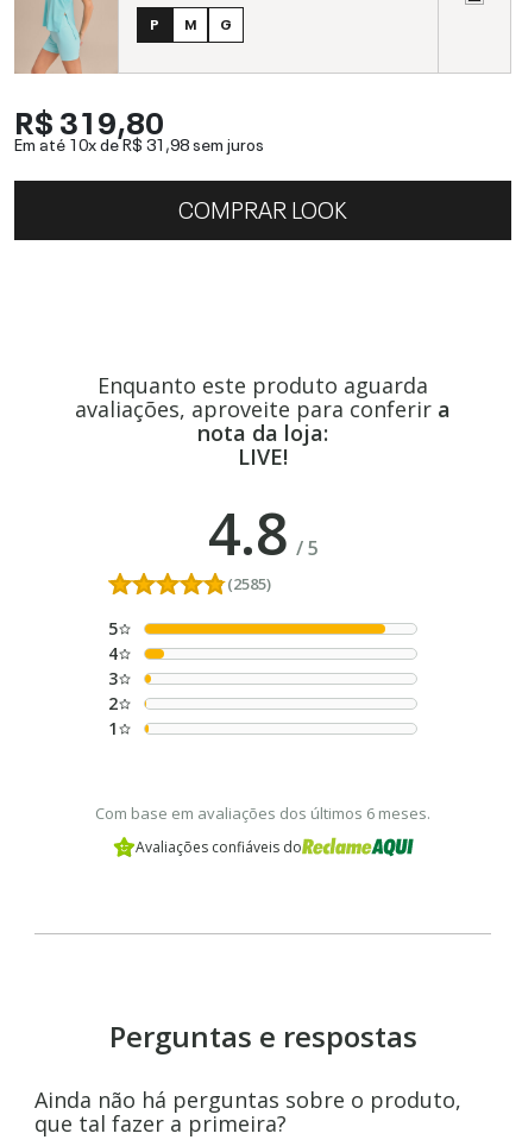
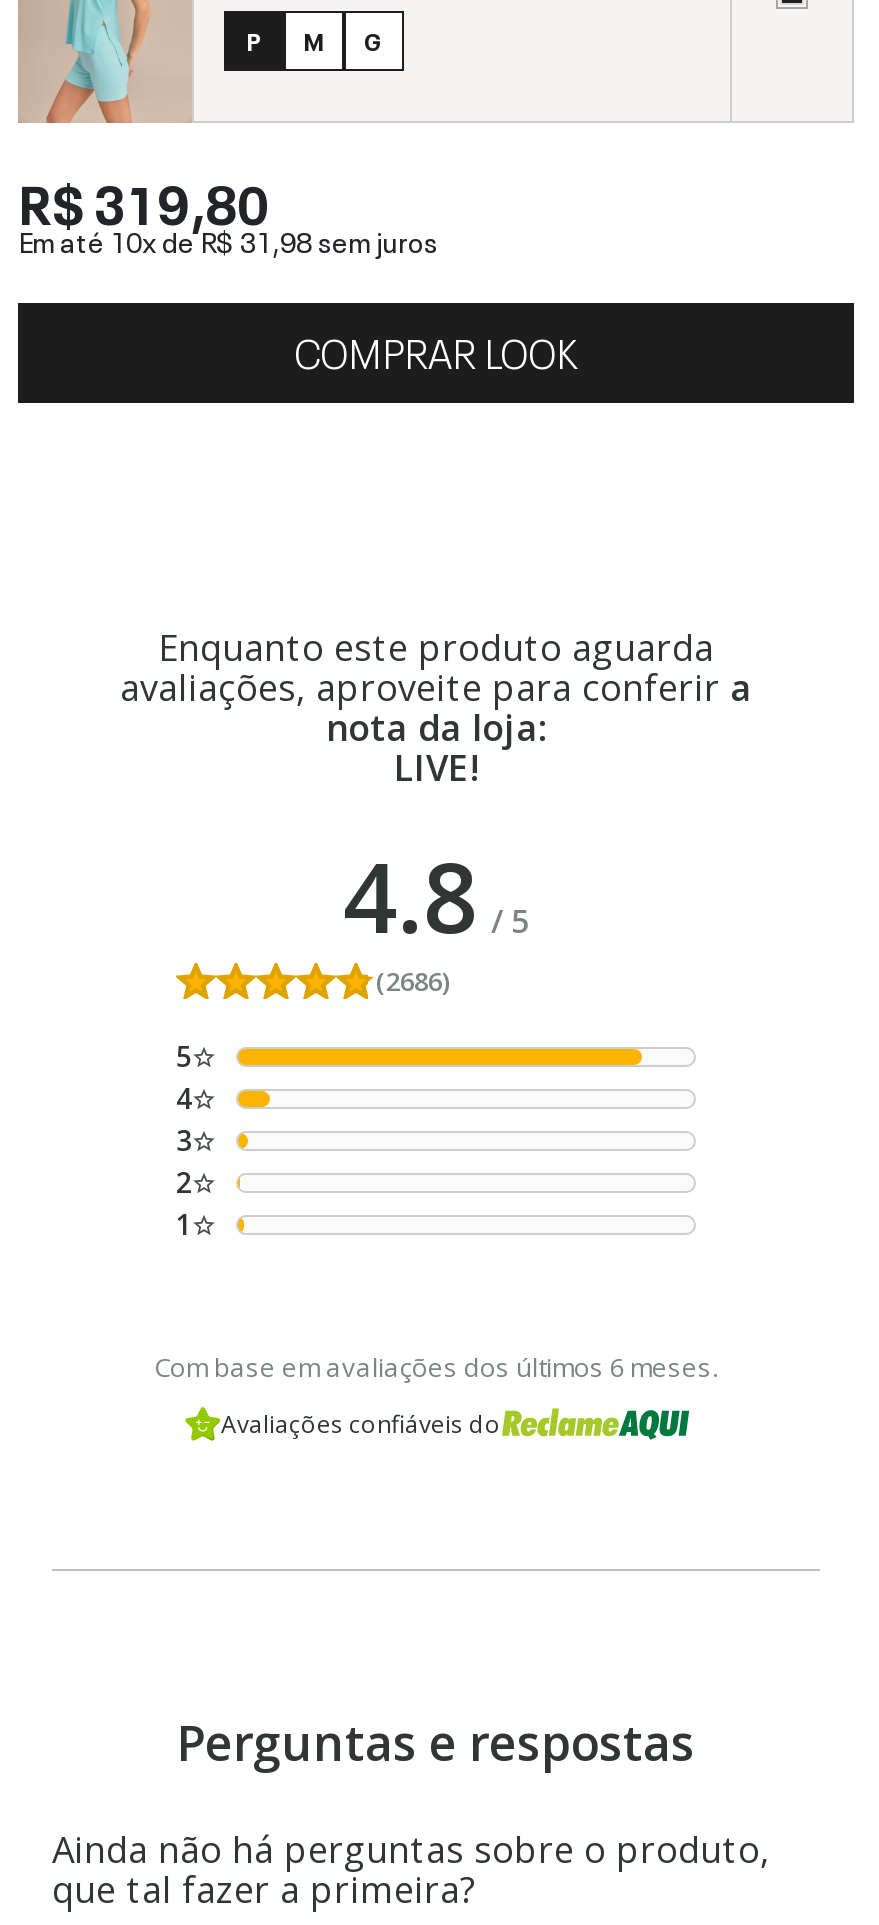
- (2585)
+ (2686)
